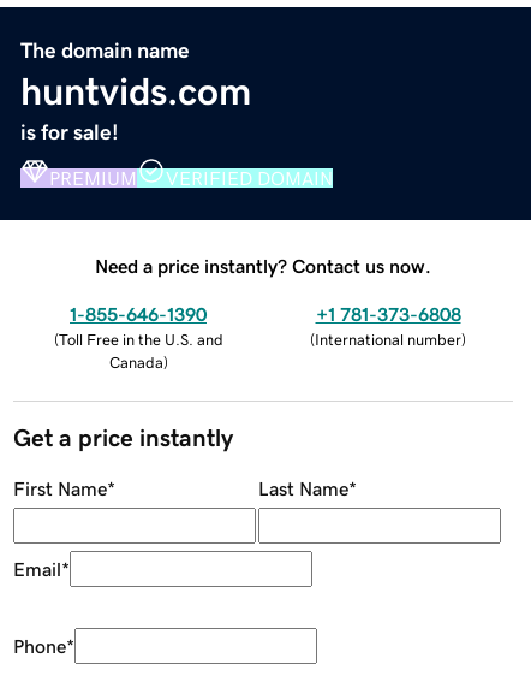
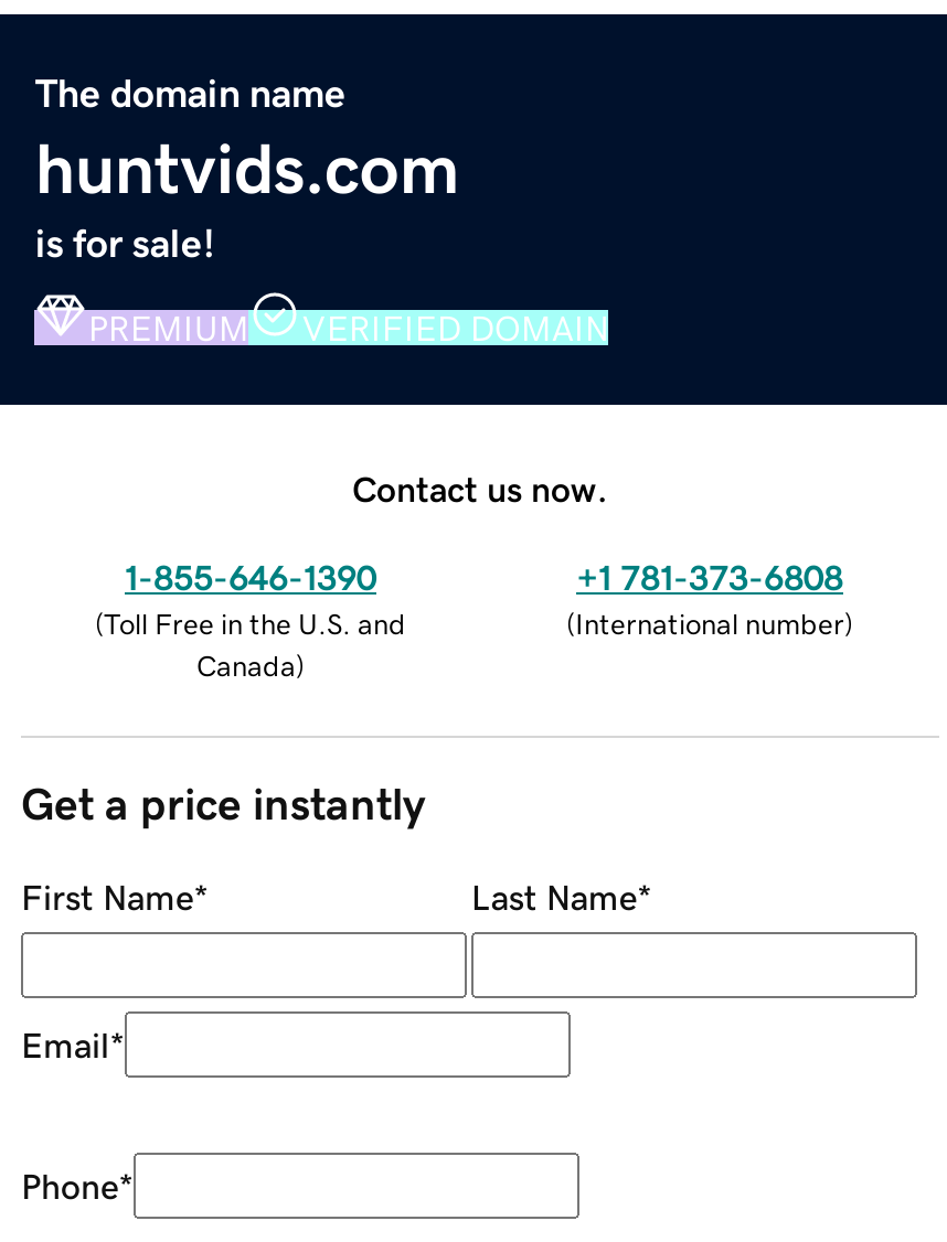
- Need a price instantly? Contact us now.
+ Contact us now.
